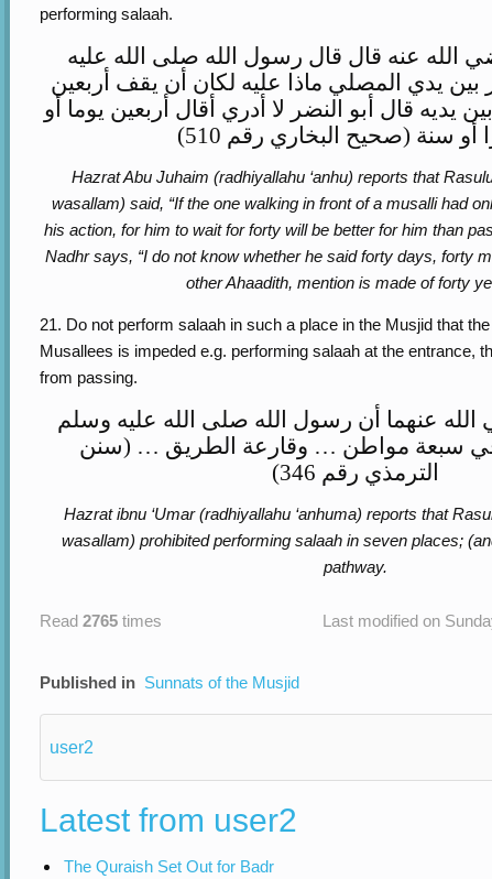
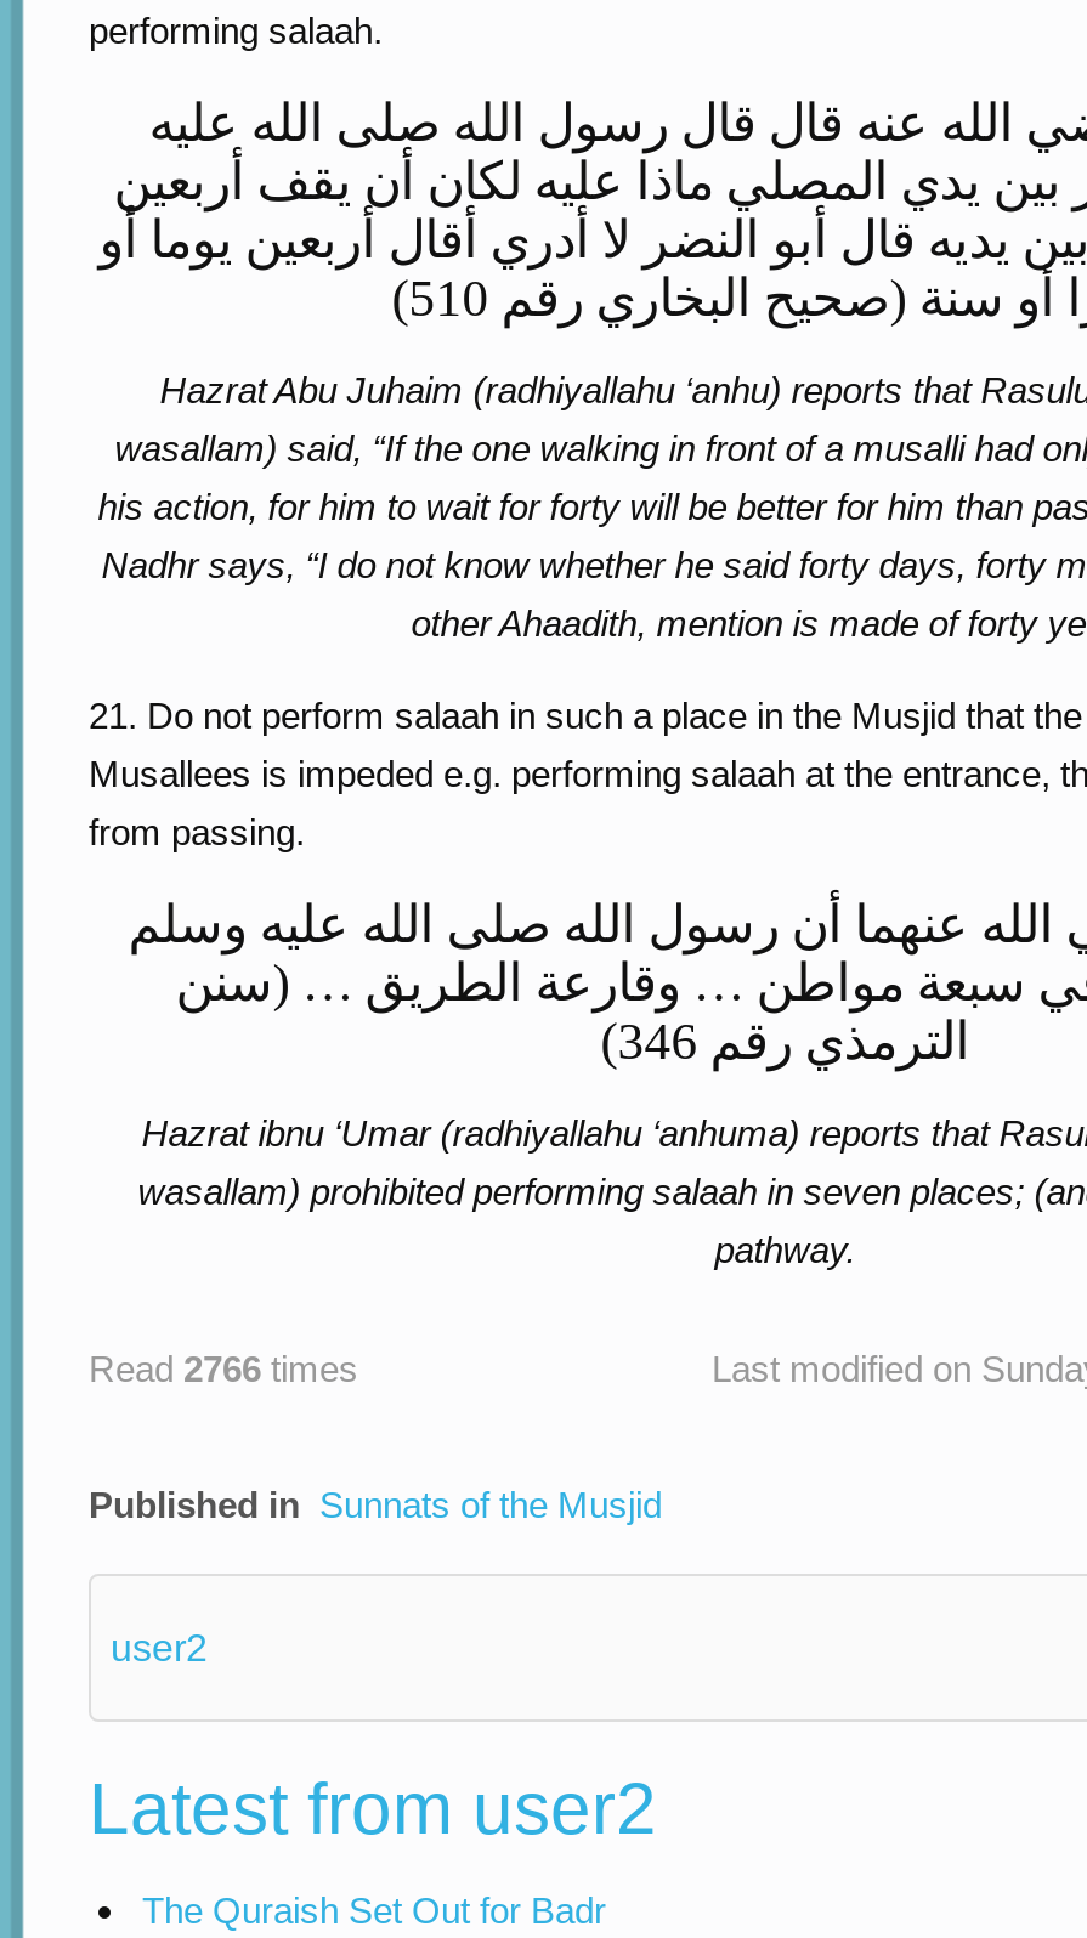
- Read 2765 times
+ Read 2766 times
